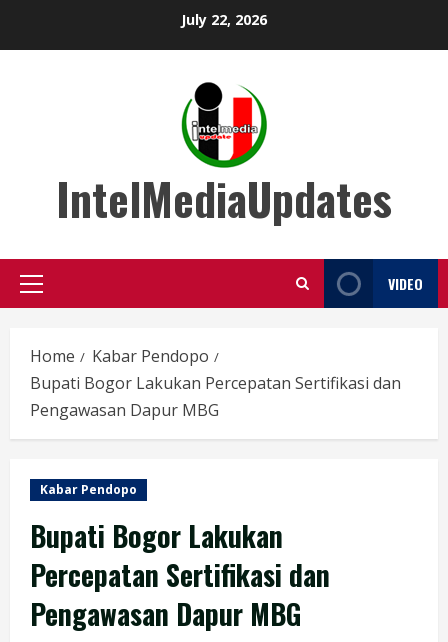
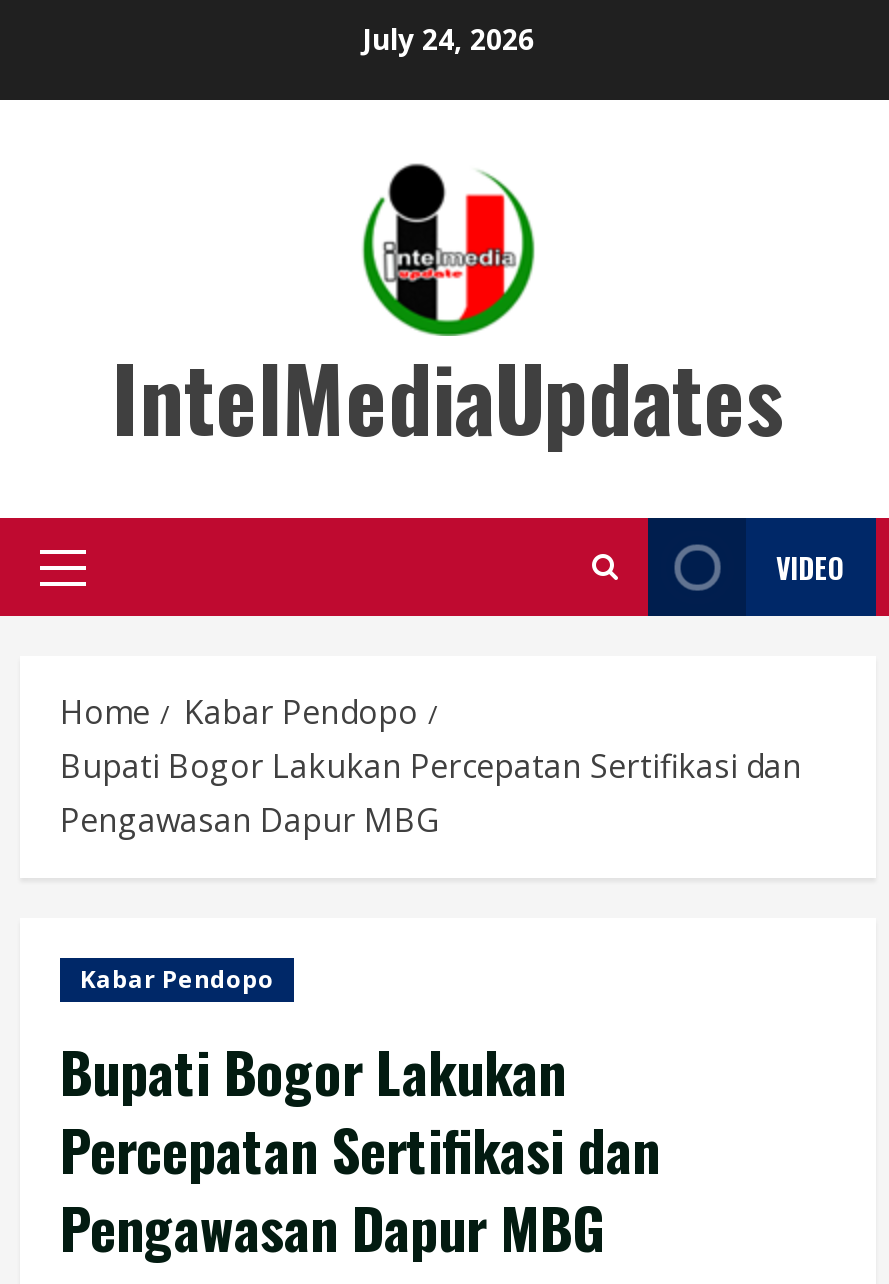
- July 22, 2026
+ July 24, 2026
